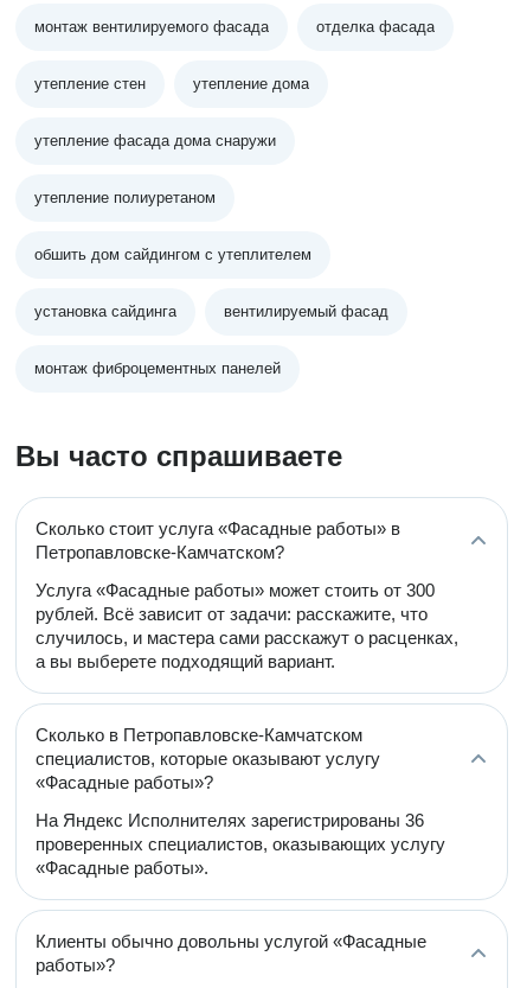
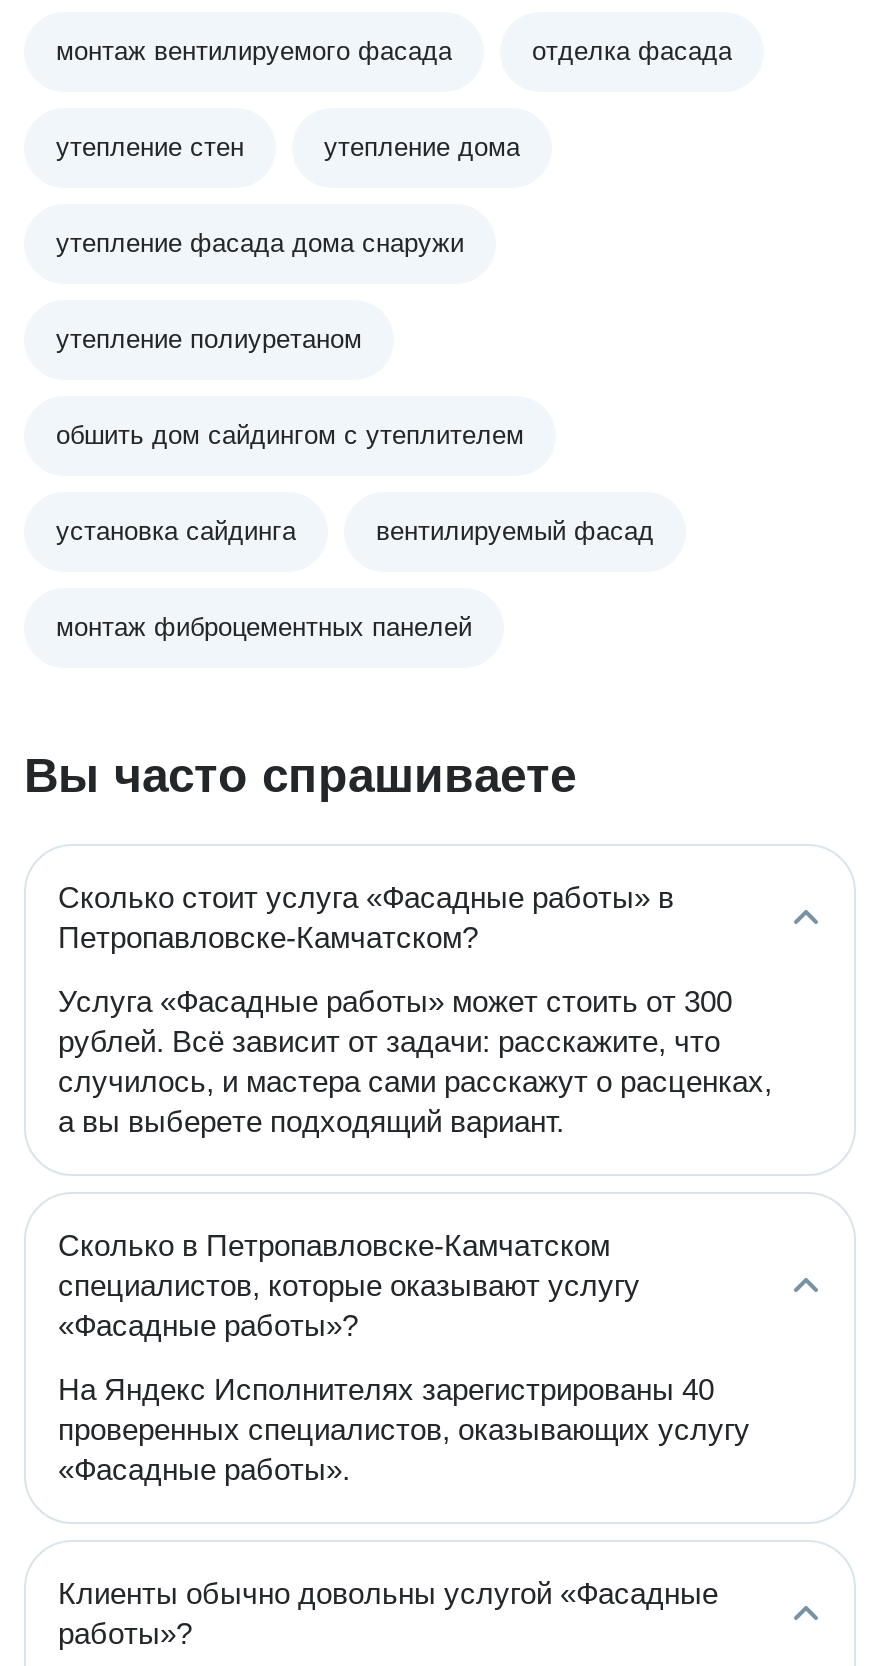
- На Яндекс Исполнителях зарегистрированы 36
+ На Яндекс Исполнителях зарегистрированы 40
